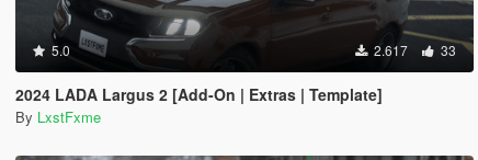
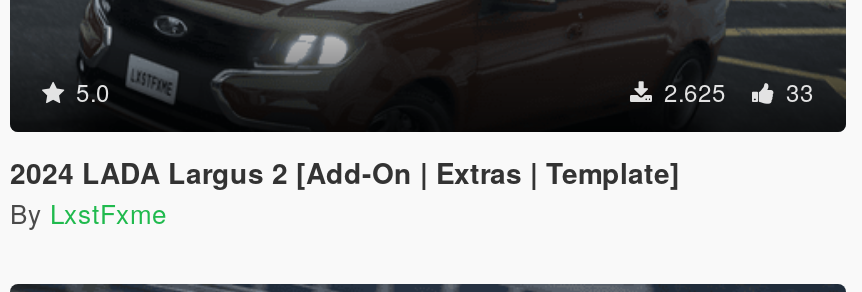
- 2.617 33
+ 2.625 33
